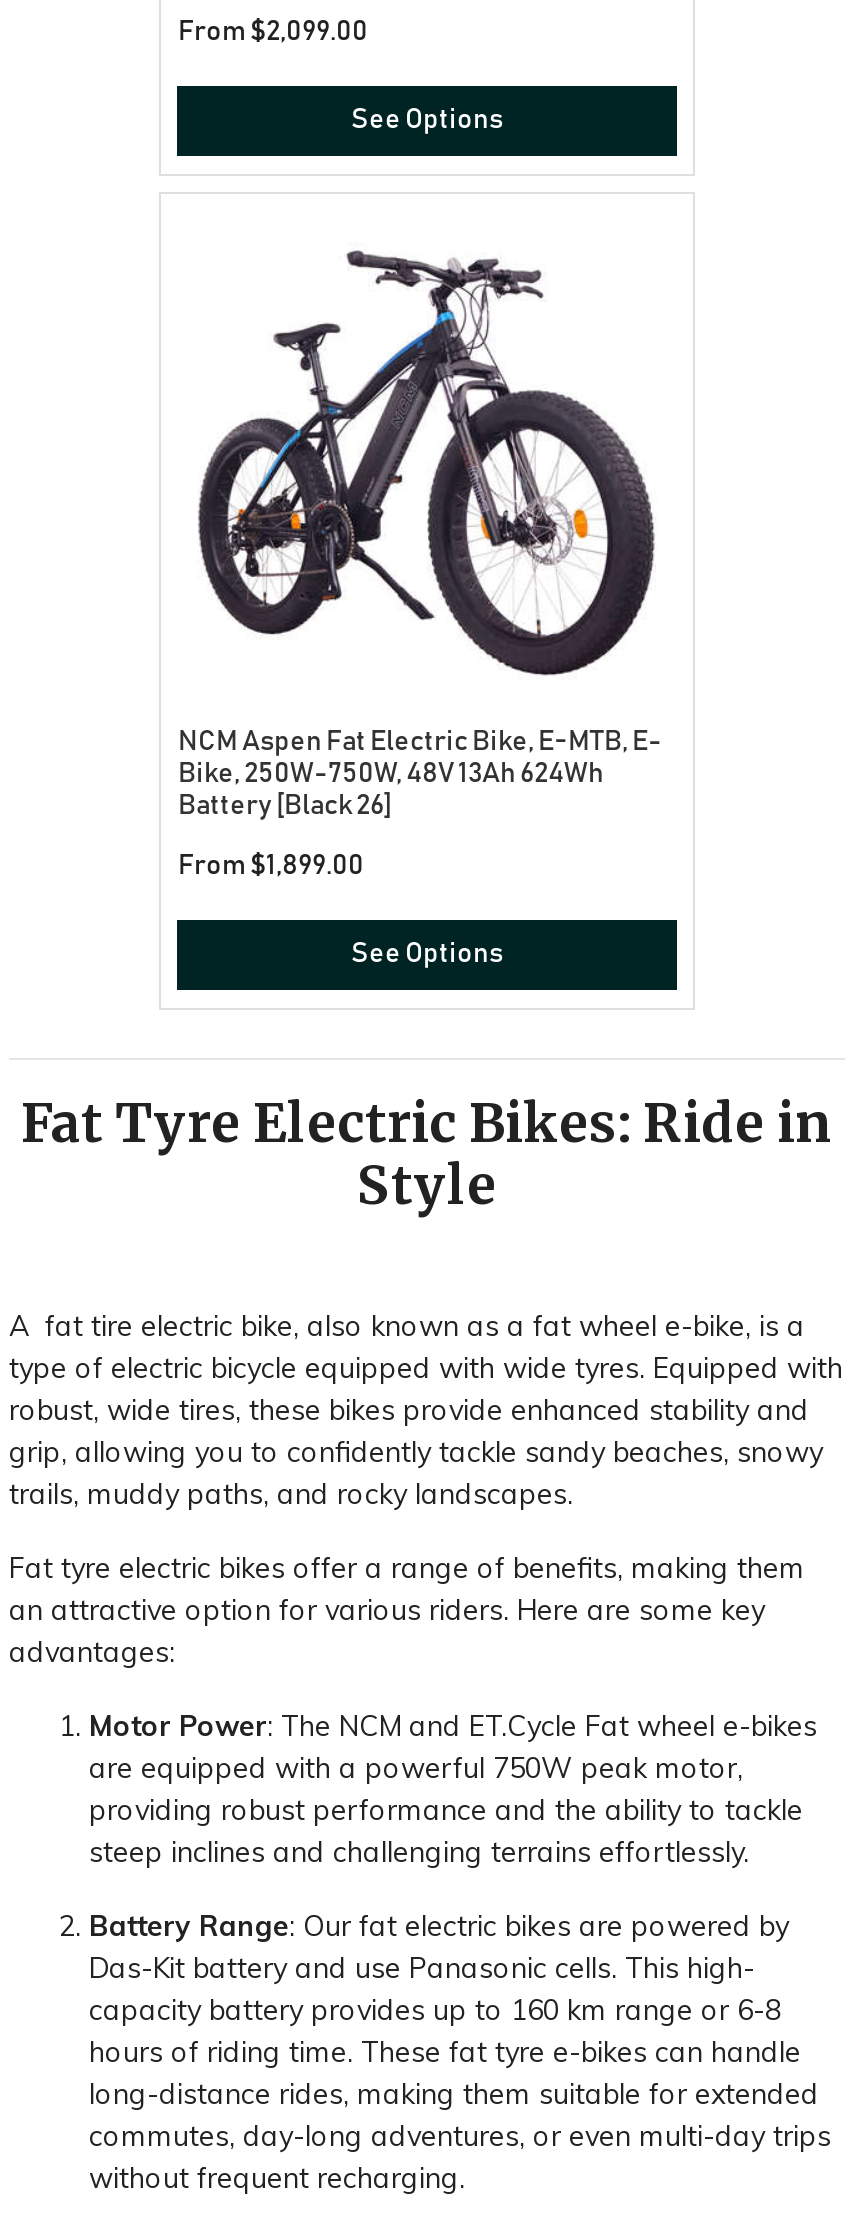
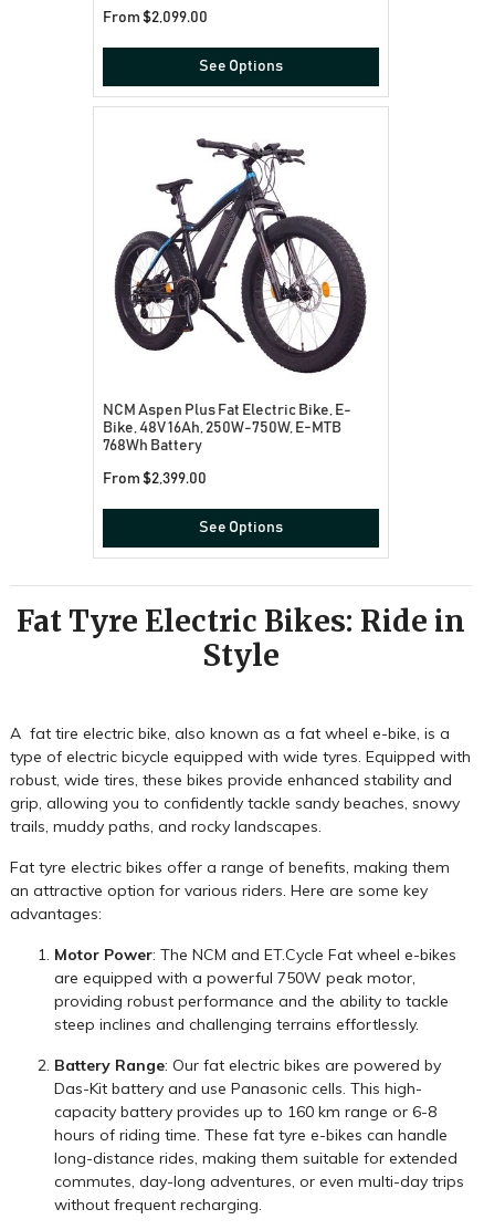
- NCM Aspen Fat Electric Bike, E-MTB, E-
- Bike, 250W-750W, 48V 13Ah 624Wh
- Battery [Black 26]
+ NCM Aspen Plus Fat Electric Bike, E-
+ Bike, 48V 16Ah, 250W-750W, E-MTB
+ 768Wh Battery

- From $1,899.00
+ From $2,399.00
